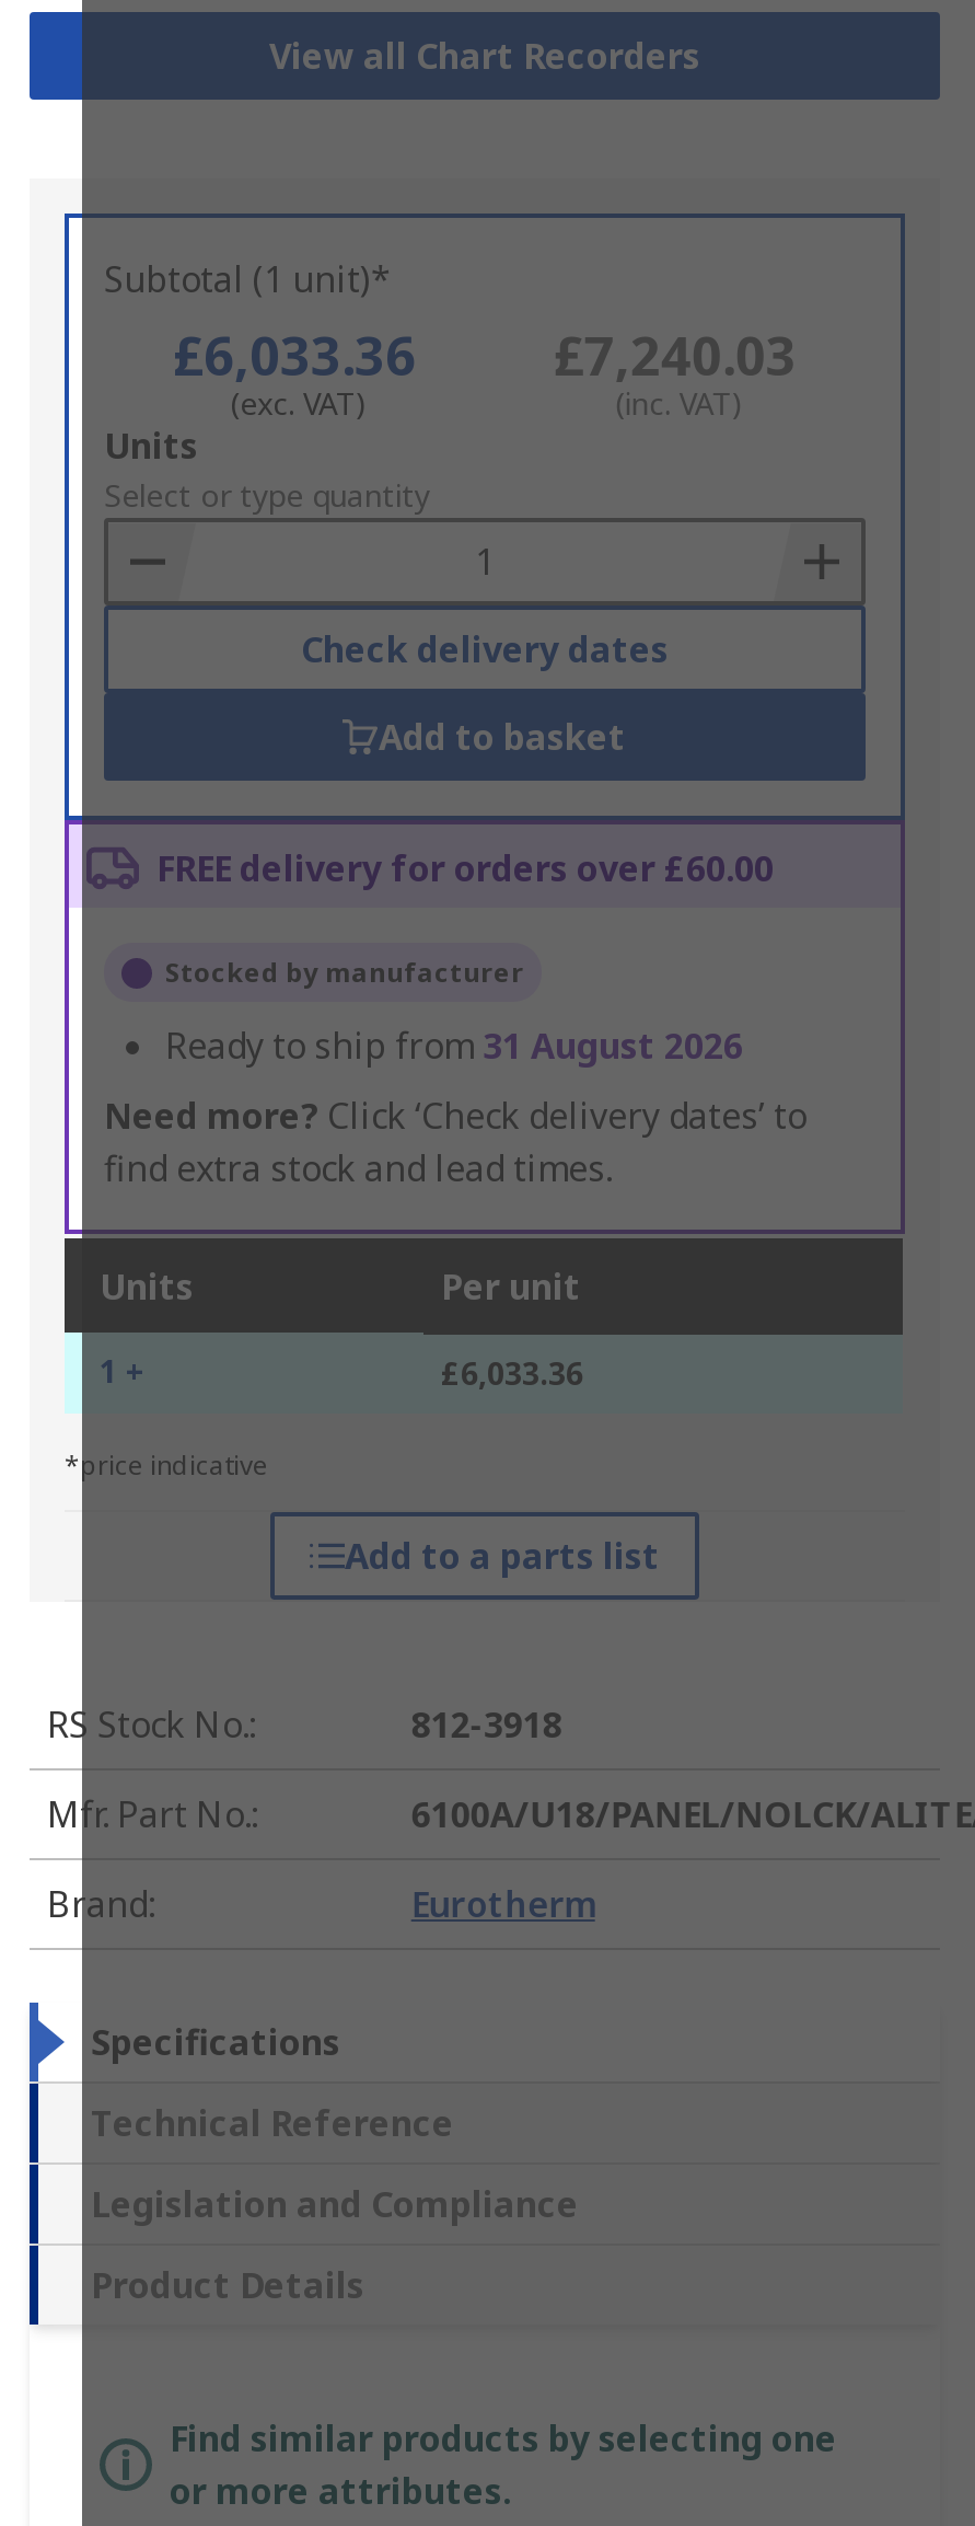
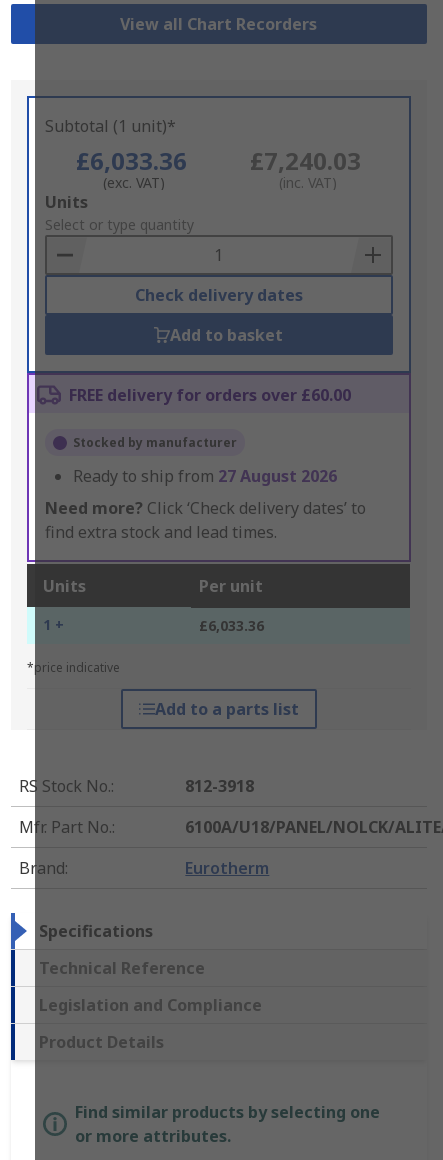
- Ready to ship from 31 August 2026
+ Ready to ship from 27 August 2026
